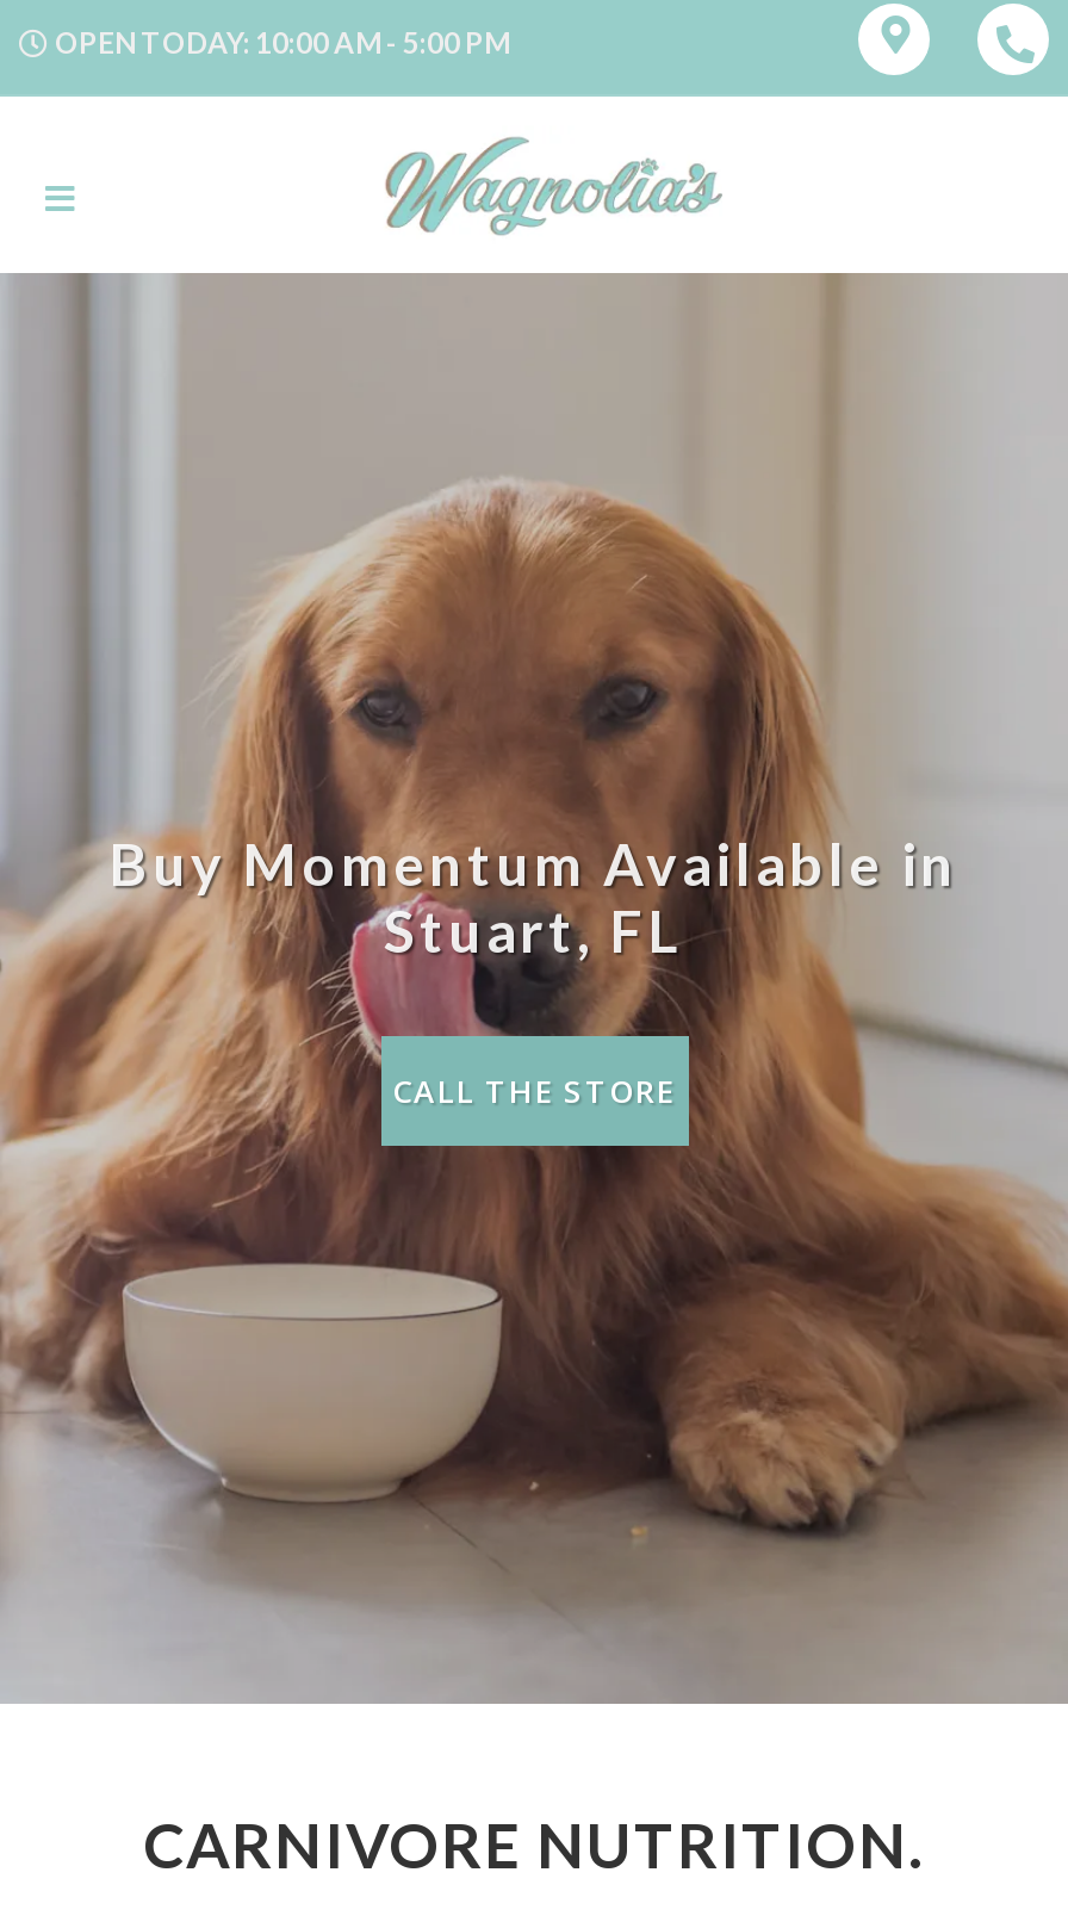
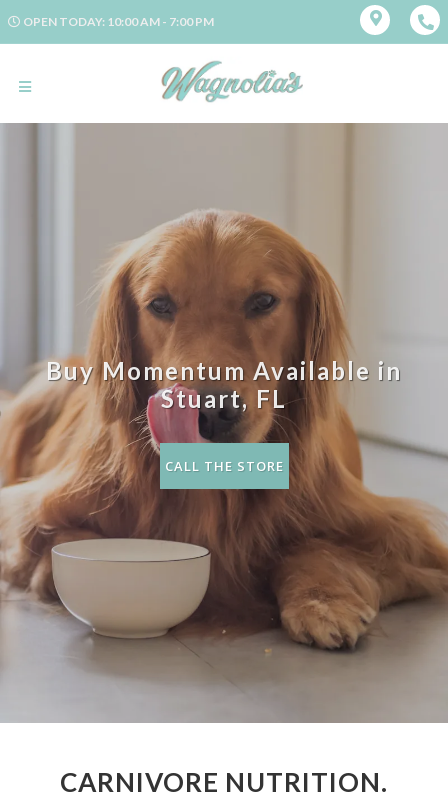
- OPEN TODAY: 10:00 AM - 5:00 PM
+ OPEN TODAY: 10:00 AM - 7:00 PM
